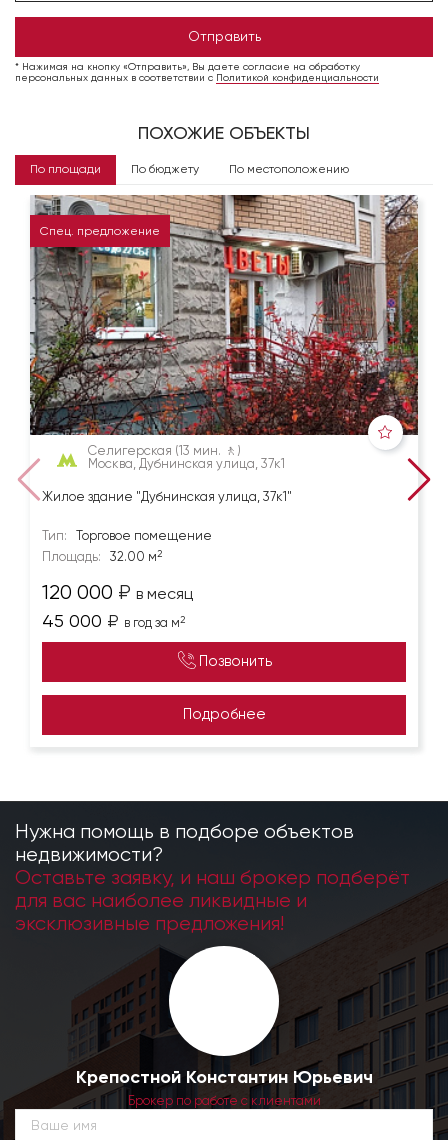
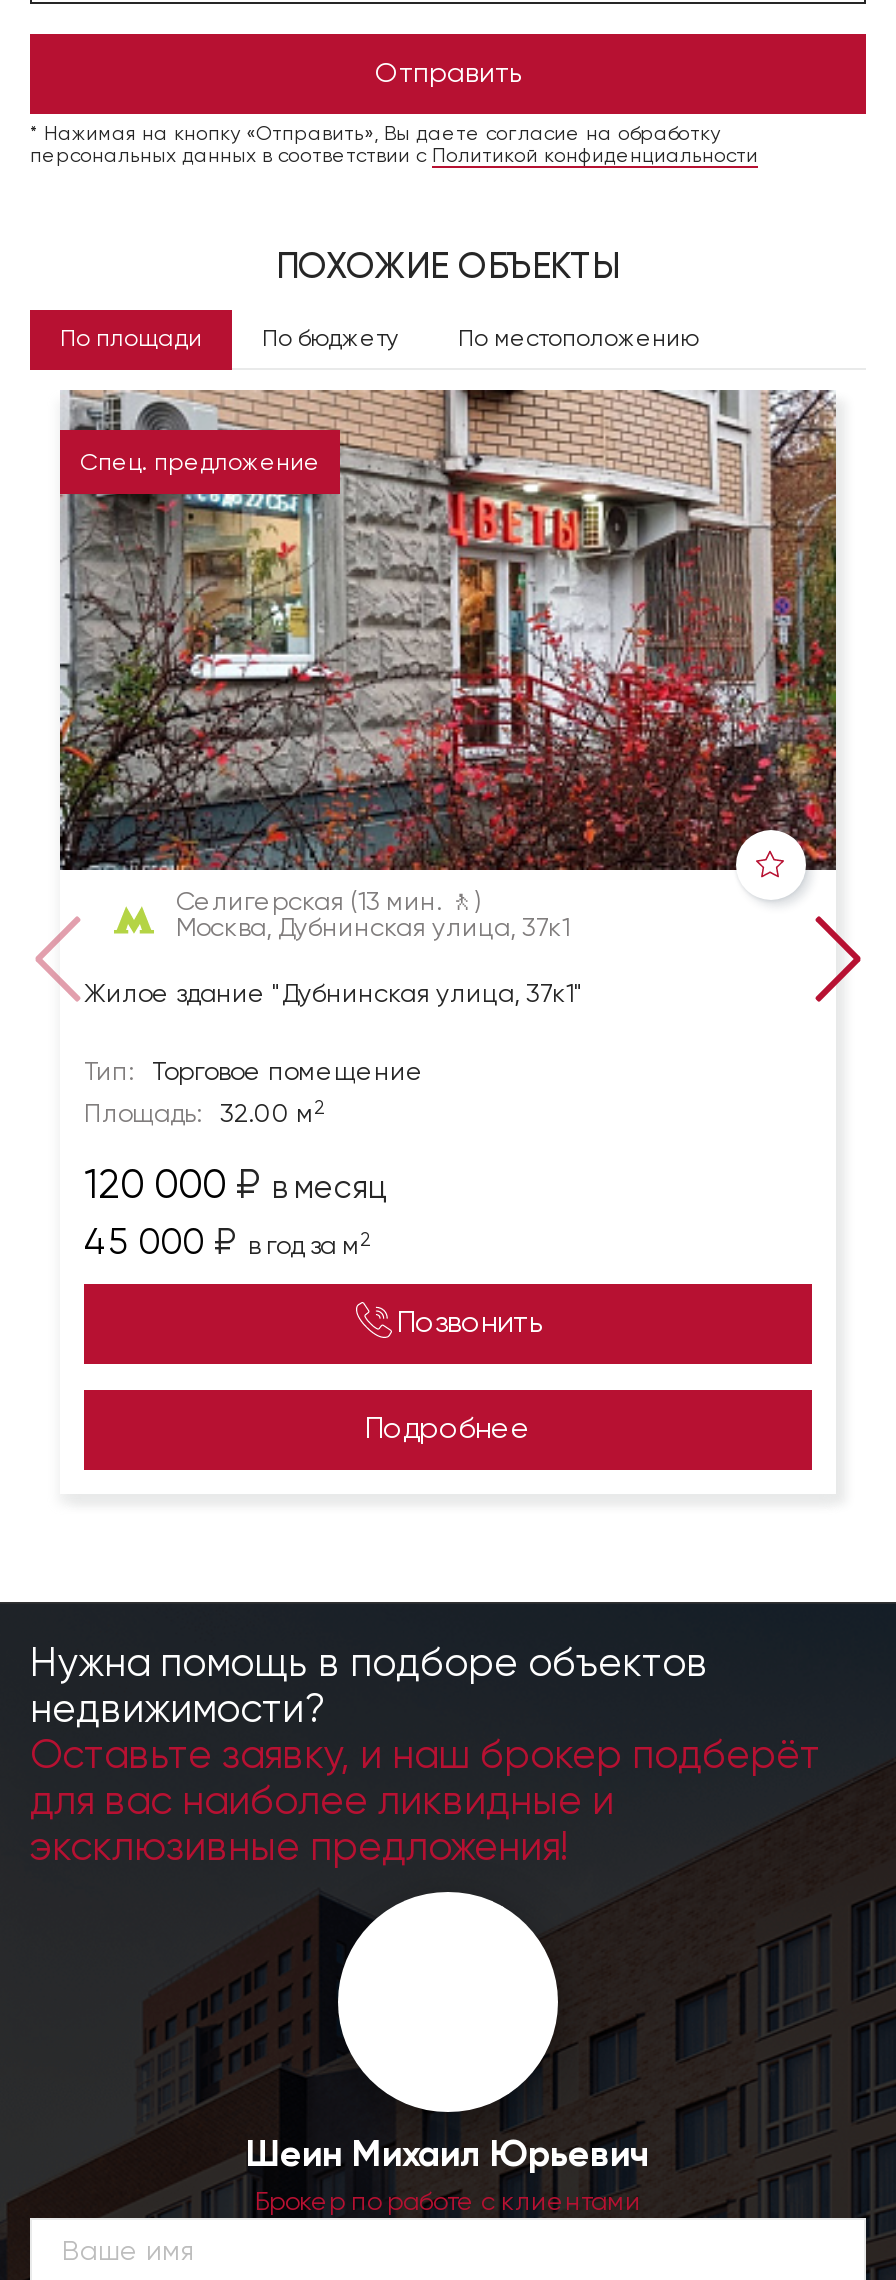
- Крепостной Константин Юрьевич
+ Шеин Михаил Юрьевич
